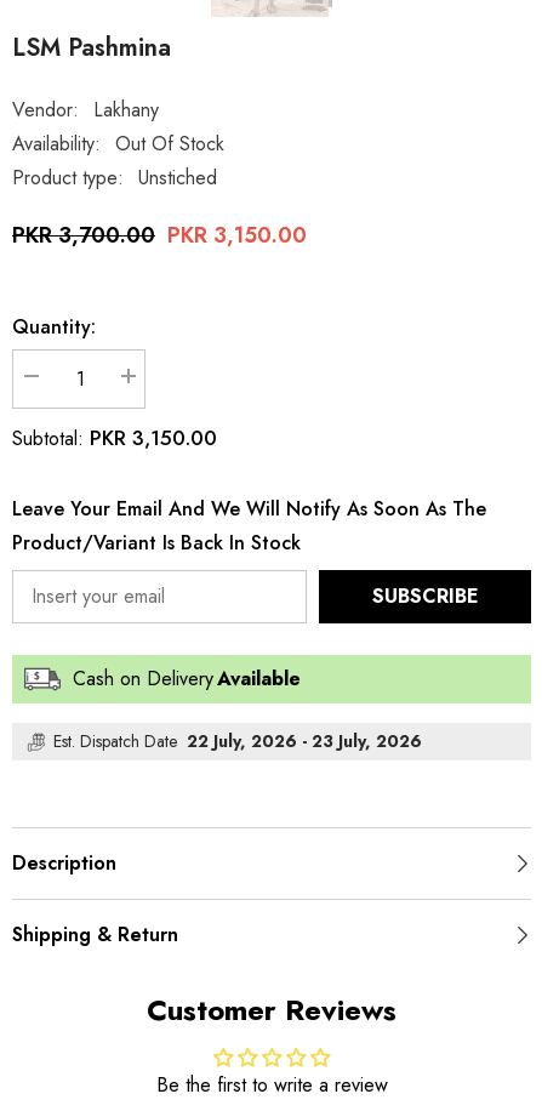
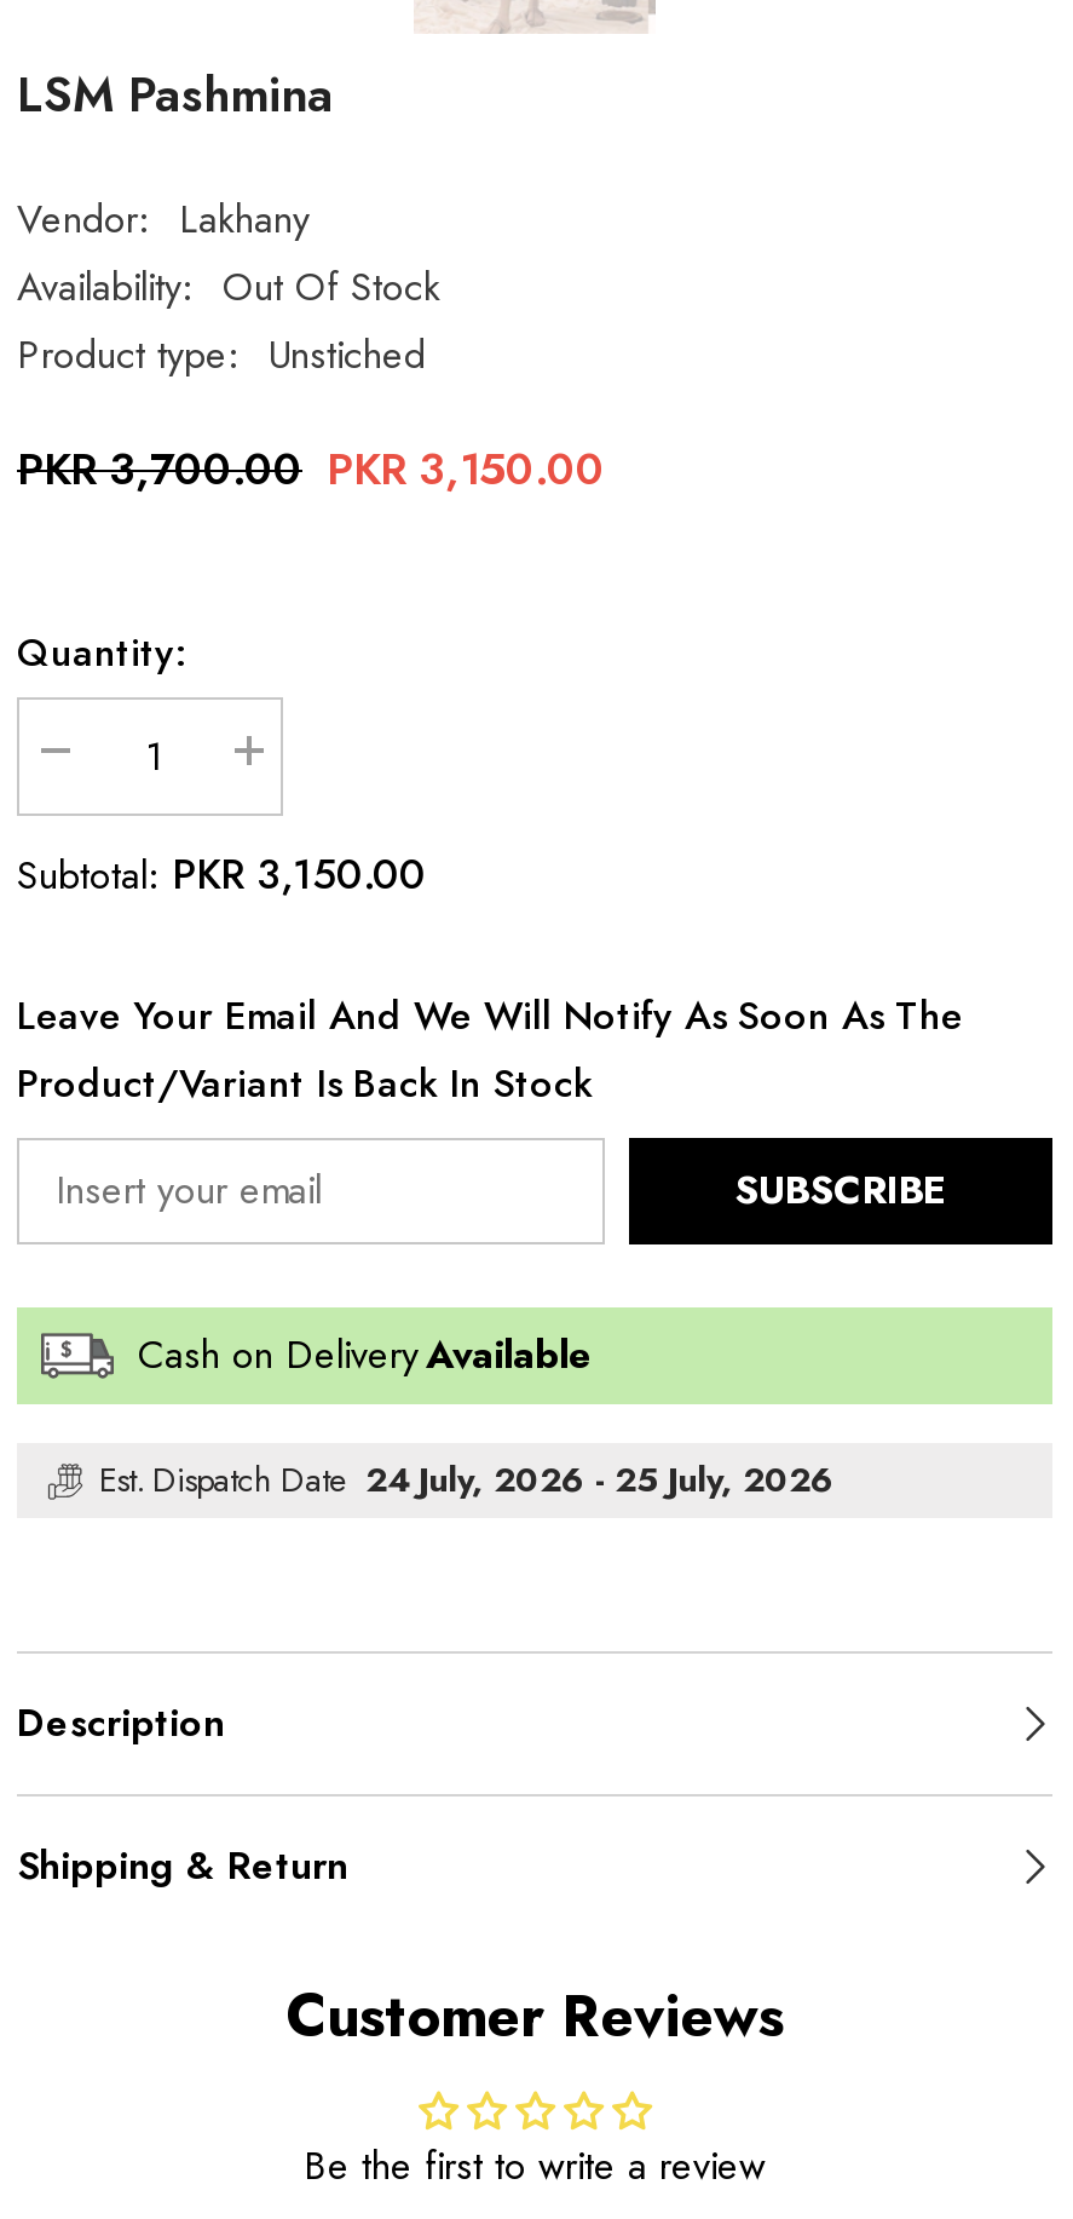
- Est. Dispatch Date 22 July, 2026 - 23 July, 2026
+ Est. Dispatch Date 24 July, 2026 - 25 July, 2026
